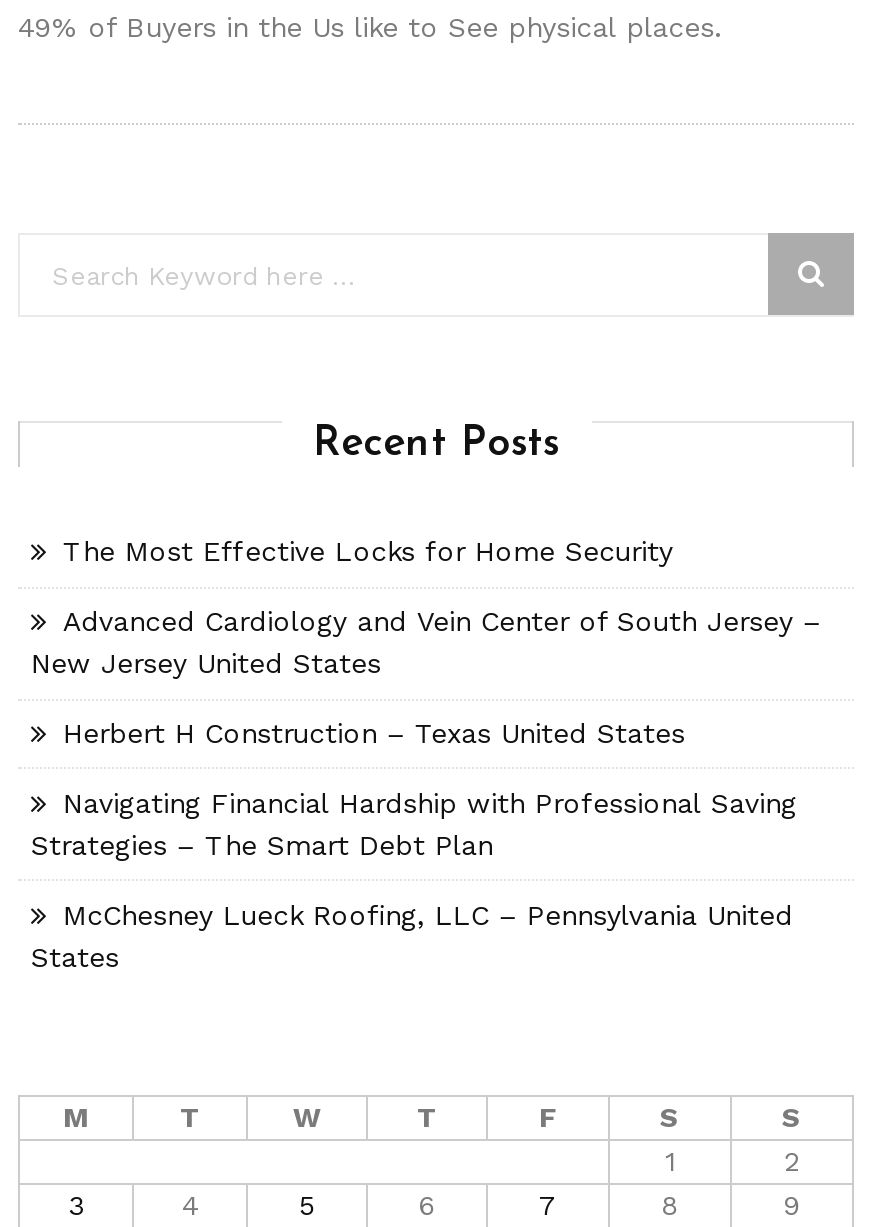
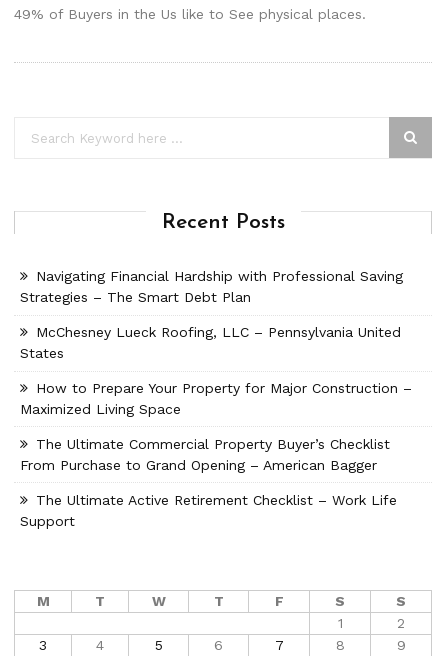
- The Most Effective Locks for Home Security
- Advanced Cardiology and Vein Center of South Jersey –
- New Jersey United States
- Herbert H Construction – Texas United States

moved up: Navigating Financial Hardship with Professional Saving | Strategies – The Smart Debt Plan | McChesney Lueck Roofing, LLC – Pennsylvania United | States

+ How to Prepare Your Property for Major Construction –
+ Maximized Living Space
+ The Ultimate Commercial Property Buyer’s Checklist
+ From Purchase to Grand Opening – American Bagger
+ The Ultimate Active Retirement Checklist – Work Life
+ Support
